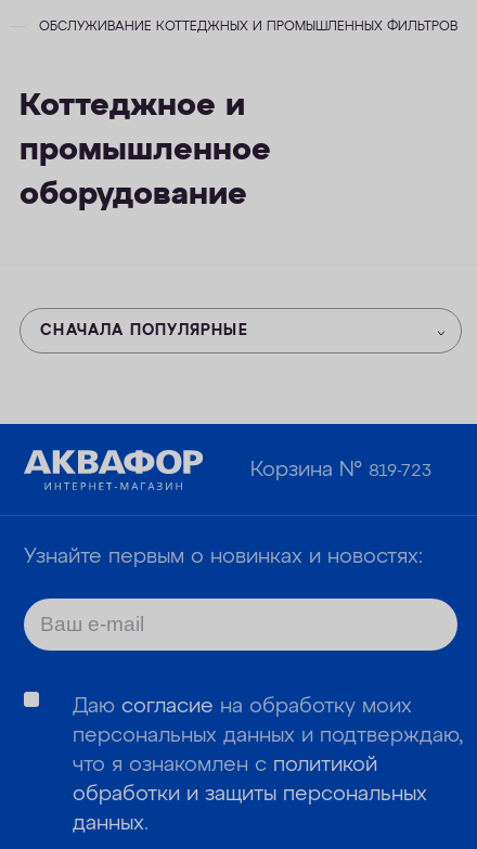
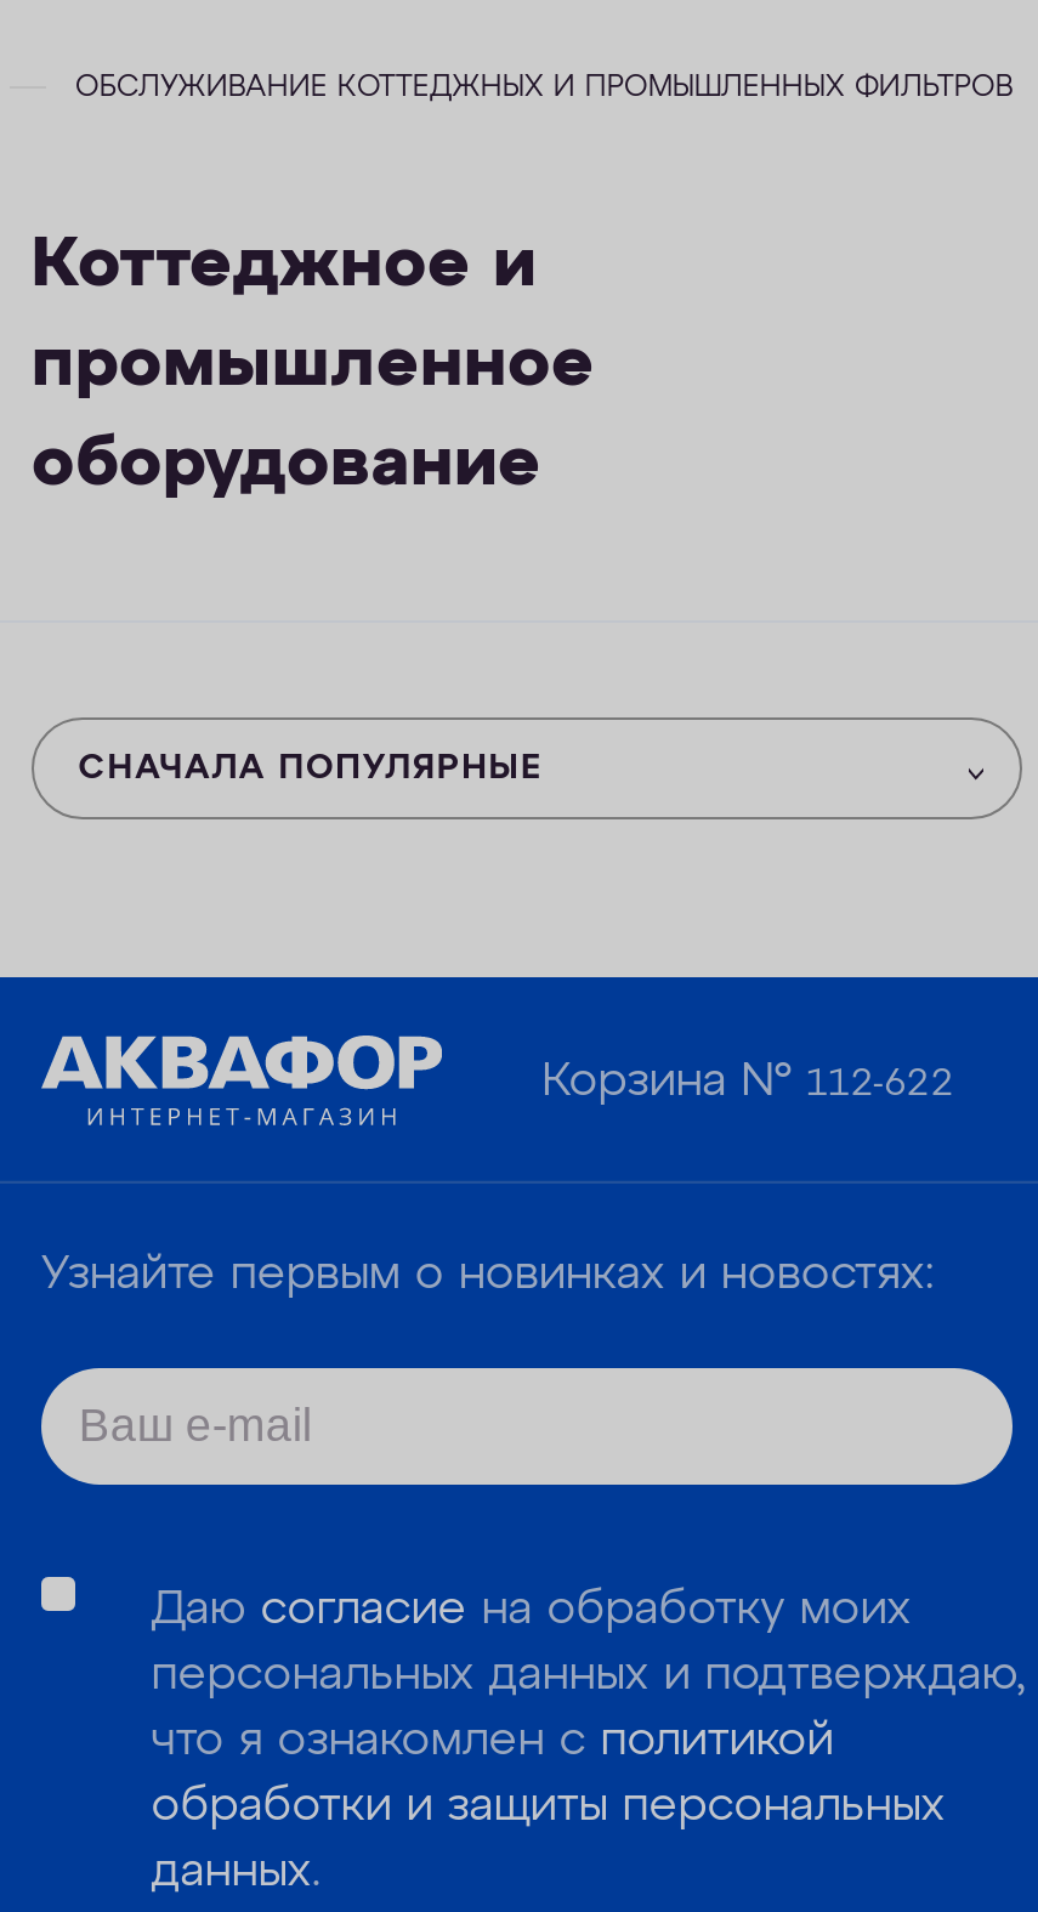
- Корзина № 819-723
+ Корзина № 112-622
